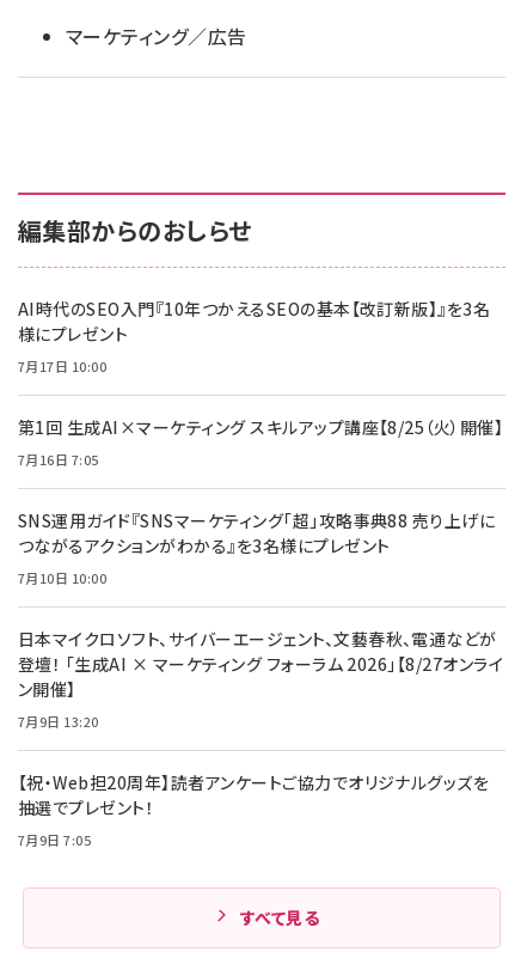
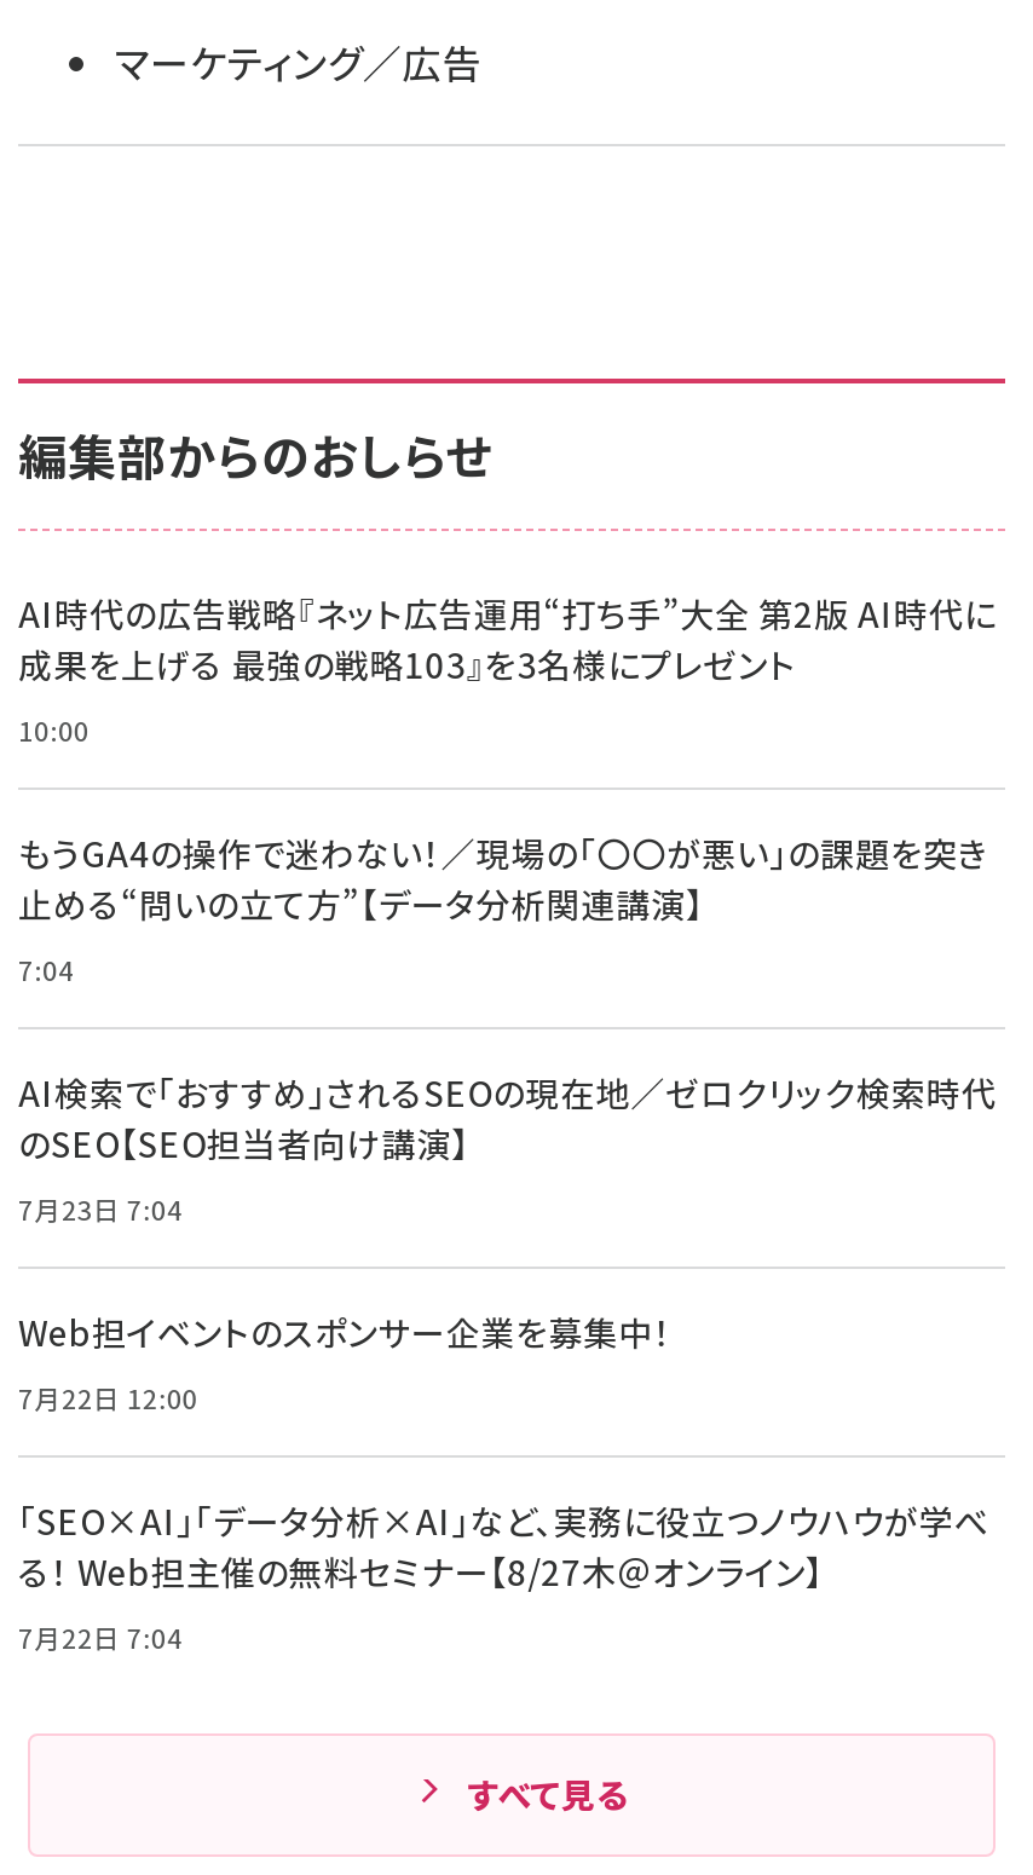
- AI時代のSEO入門『10年つかえるSEOの基本【改訂新版】』を3名
- 様にプレゼント
- 7月17日 10:00
+ AI時代の広告戦略『ネット広告運用“打ち手”大全 第2版 AI時代に
+ 成果を上げる 最強の戦略103』を3名様にプレゼント
+ 10:00

- 第1回 生成AI×マーケティング スキルアップ講座【8/25（火）開催】
- 7月16日 7:05
+ もうGA4の操作で迷わない！／現場の「〇〇が悪い」の課題を突き
+ 止める“問いの立て方”【データ分析関連講演】
+ 7:04

- SNS運用ガイド『SNSマーケティング「超」攻略事典88 売り上げに
- つながるアクションがわかる』を3名様にプレゼント
- 7月10日 10:00
+ AI検索で「おすすめ」されるSEOの現在地／ゼロクリック検索時代
+ のSEO【SEO担当者向け講演】
+ 7月23日 7:04

- 日本マイクロソフト、サイバーエージェント、文藝春秋、電通などが
- 登壇！ 「生成AI × マーケティング フォーラム 2026」【8/27オンライ
- ン開催】
- 7月9日 13:20
+ Web担イベントのスポンサー企業を募集中！
+ 7月22日 12:00

- 【祝・Web担20周年】読者アンケートご協力でオリジナルグッズを
- 抽選でプレゼント！
- 7月9日 7:05
+ 「SEO×AI」「データ分析×AI」など、実務に役立つノウハウが学べ
+ る！ Web担主催の無料セミナー【8/27木＠オンライン】
+ 7月22日 7:04
